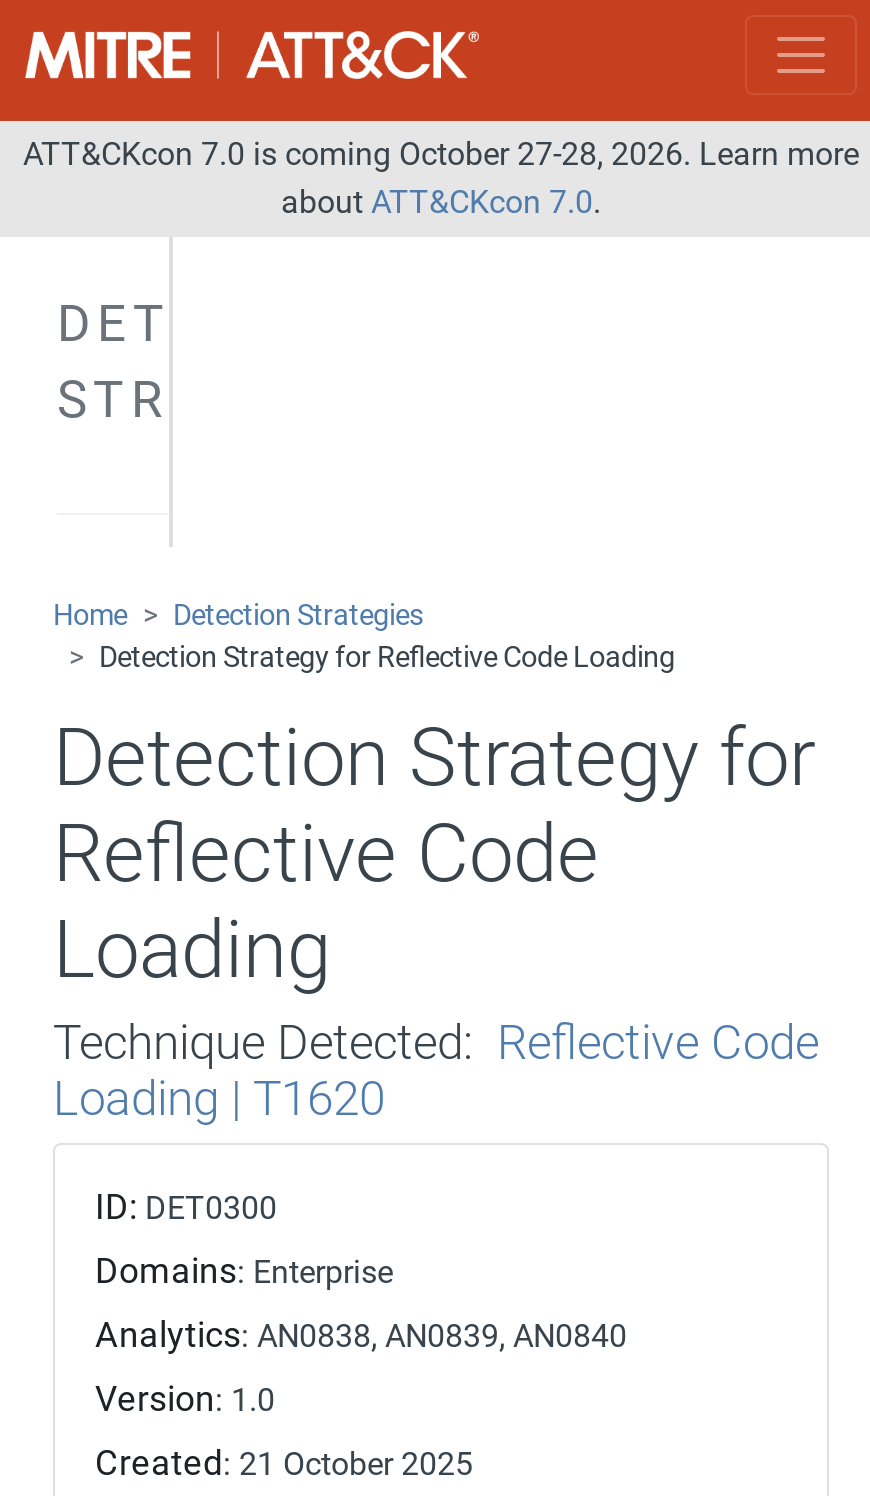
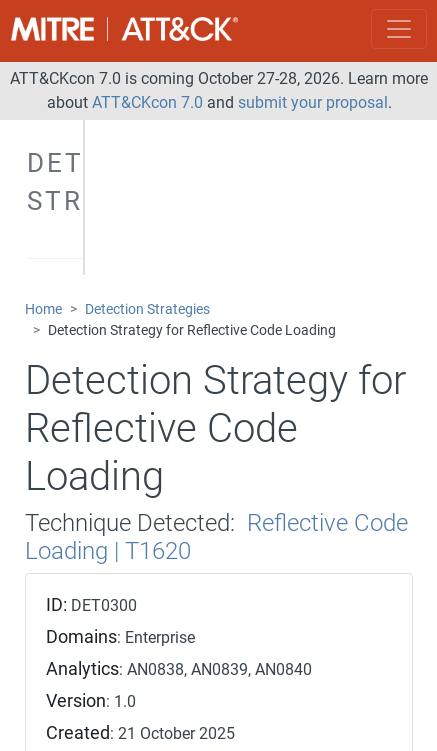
- about ATT&CKcon 7.0.
+ about ATT&CKcon 7.0 and submit your proposal.
